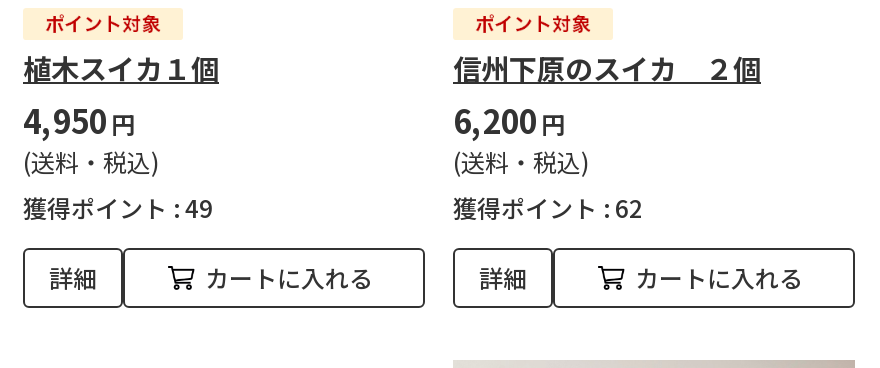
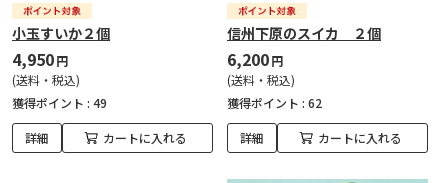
- 植木スイカ１個
+ 小玉すいか２個
